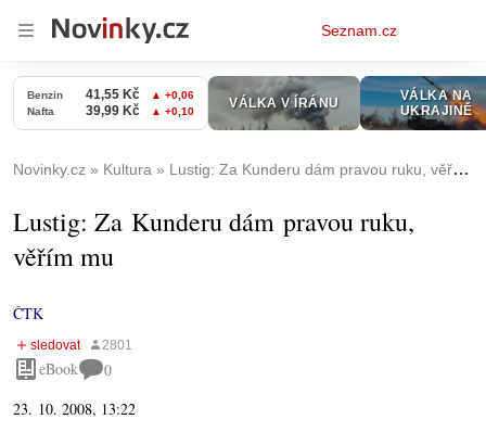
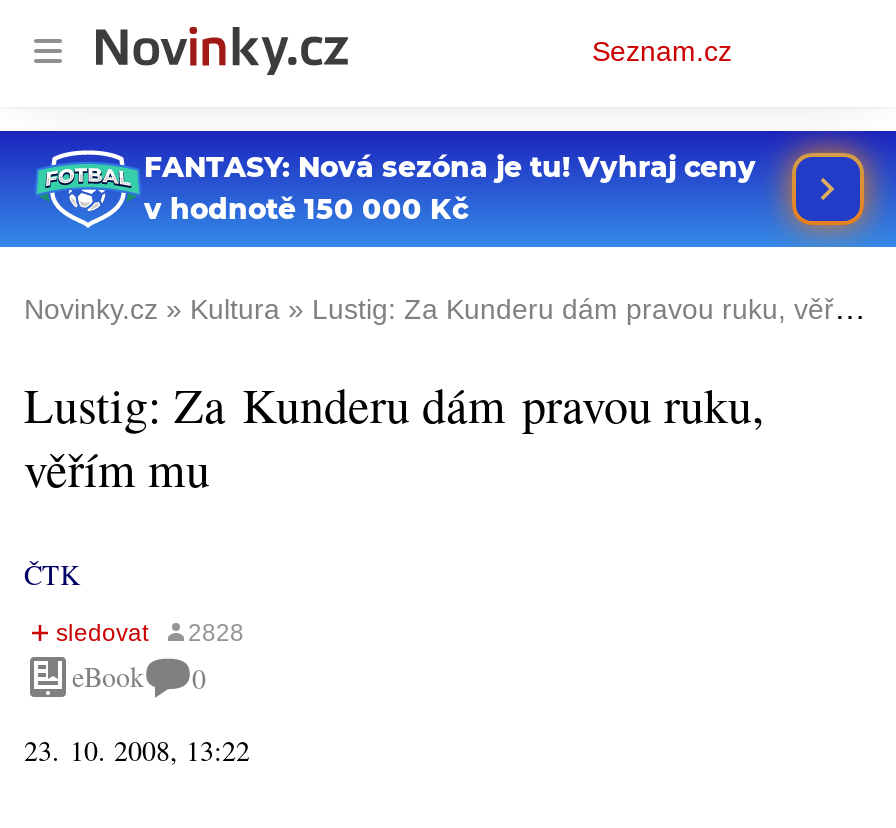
- [image]
+ [image]
